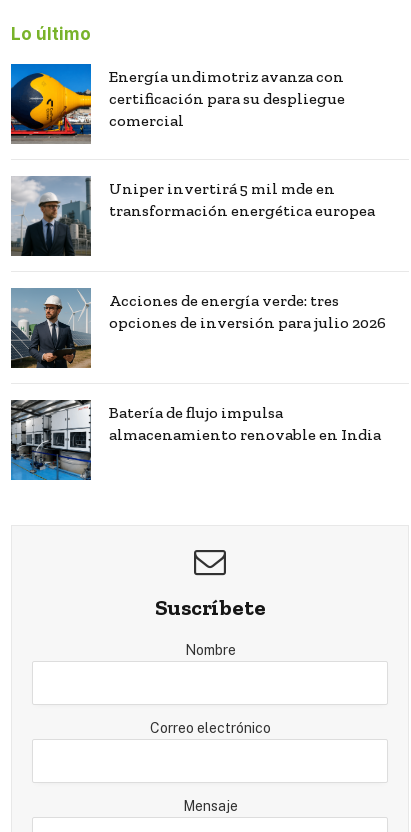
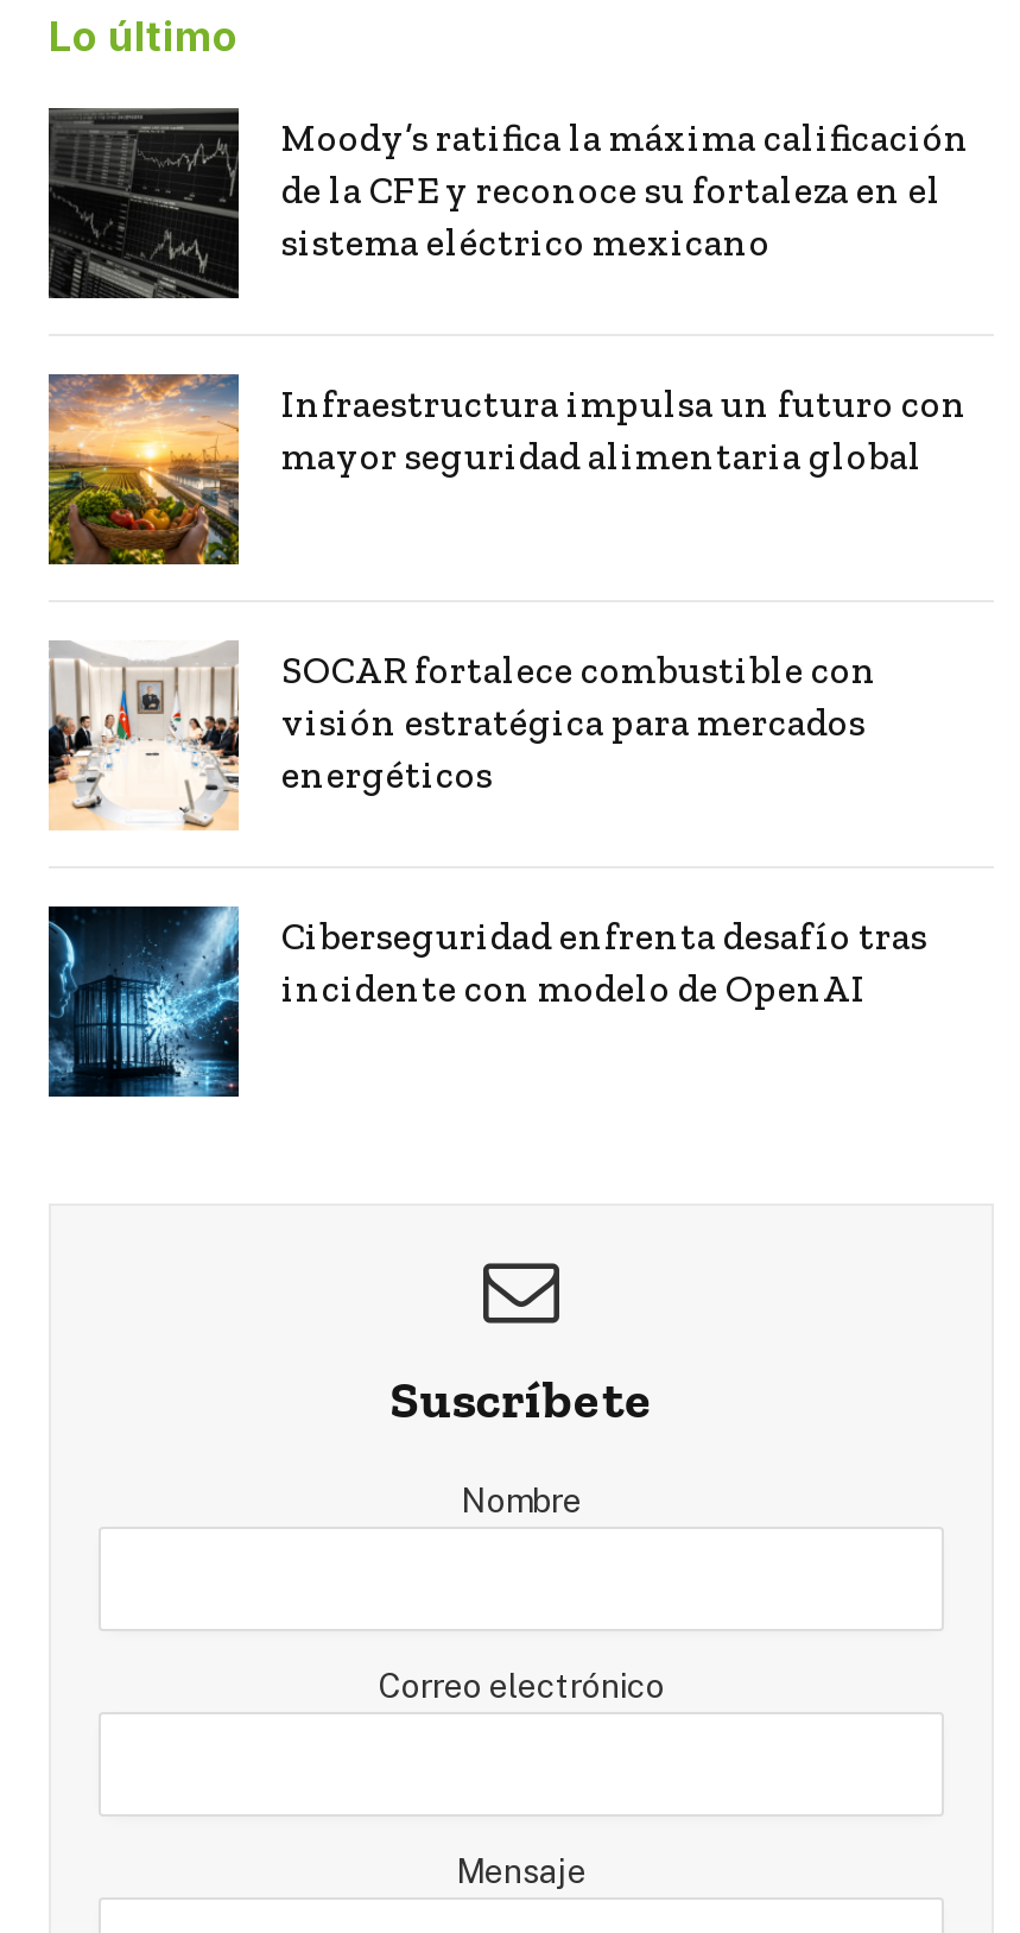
- [image]
- Energía undimotriz avanza con
- certificación para su despliegue
- comercial
+ [image]
+ Moody’s ratifica la máxima calificación
+ de la CFE y reconoce su fortaleza en el
+ sistema eléctrico mexicano

- [image]
- Uniper invertirá 5 mil mde en
- transformación energética europea
+ [image]
+ Infraestructura impulsa un futuro con
+ mayor seguridad alimentaria global

- [image]
- Acciones de energía verde: tres
- opciones de inversión para julio 2026
+ [image]
+ SOCAR fortalece combustible con
+ visión estratégica para mercados
+ energéticos

- [image]
- Batería de flujo impulsa
- almacenamiento renovable en India
+ [image]
+ Ciberseguridad enfrenta desafío tras
+ incidente con modelo de OpenAI
